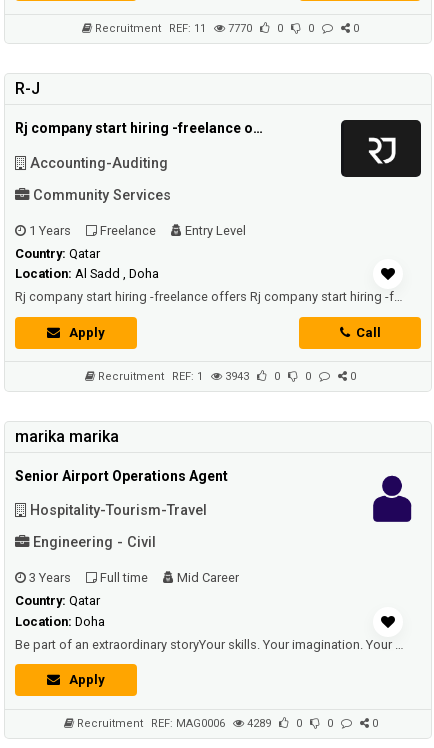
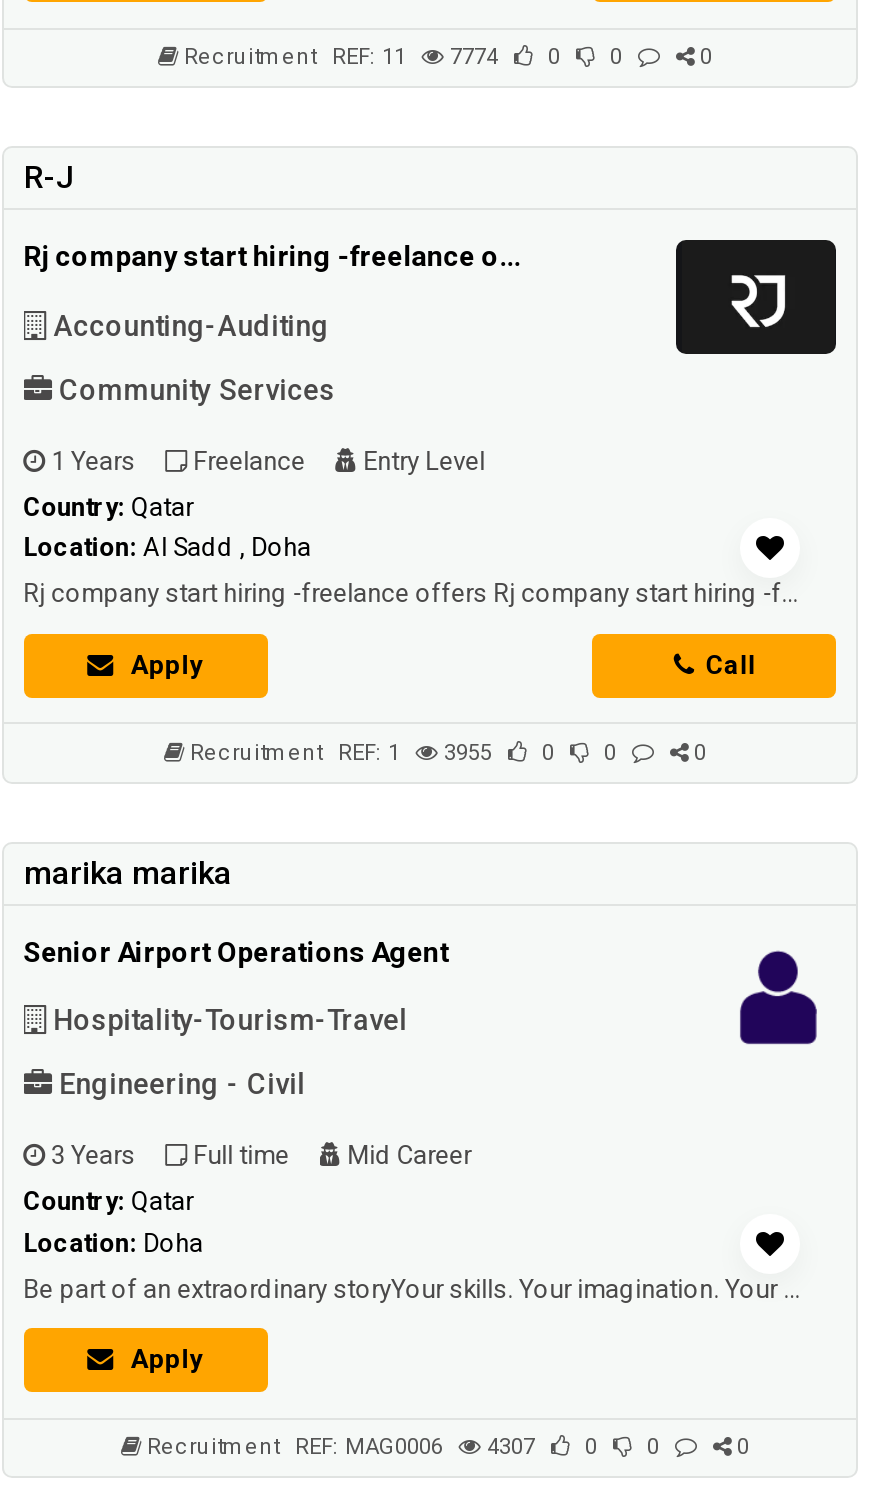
- Recruitment REF: 11 7770 0 0
+ Recruitment REF: 11 7774 0 0

- Recruitment REF: 1 3943 0 0
+ Recruitment REF: 1 3955 0 0

- Recruitment REF: MAG0006 4289 0 0
+ Recruitment REF: MAG0006 4307 0 0
